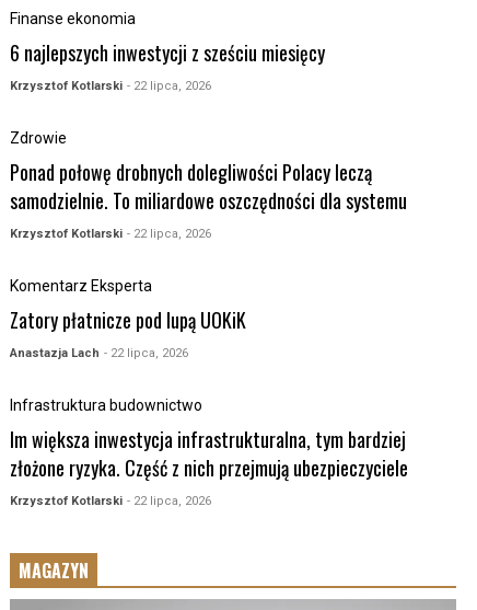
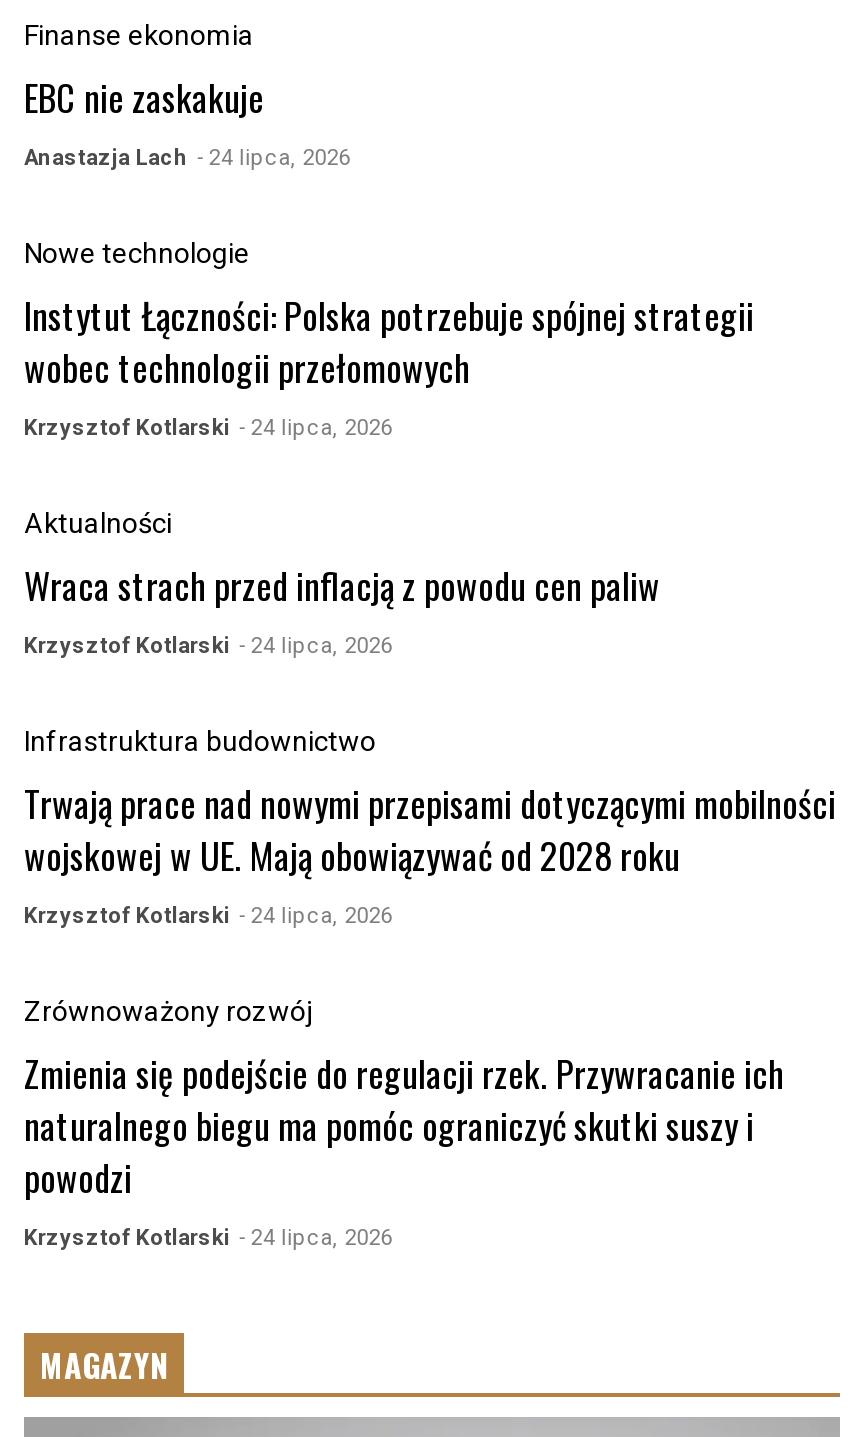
- 6 najlepszych inwestycji z sześciu miesięcy
- Krzysztof Kotlarski - 22 lipca, 2026
+ EBC nie zaskakuje
+ Anastazja Lach - 24 lipca, 2026

- Zdrowie
- Ponad połowę drobnych dolegliwości Polacy leczą
- samodzielnie. To miliardowe oszczędności dla systemu
- Krzysztof Kotlarski - 22 lipca, 2026
+ Nowe technologie
+ Instytut Łączności: Polska potrzebuje spójnej strategii
+ wobec technologii przełomowych
+ Krzysztof Kotlarski - 24 lipca, 2026

- Komentarz Eksperta
- Zatory płatnicze pod lupą UOKiK
- Anastazja Lach - 22 lipca, 2026
+ Aktualności
+ Wraca strach przed inflacją z powodu cen paliw
+ Krzysztof Kotlarski - 24 lipca, 2026

- Im większa inwestycja infrastrukturalna, tym bardziej
- złożone ryzyka. Część z nich przejmują ubezpieczyciele
- Krzysztof Kotlarski - 22 lipca, 2026
+ Trwają prace nad nowymi przepisami dotyczącymi mobilności
+ wojskowej w UE. Mają obowiązywać od 2028 roku
+ Krzysztof Kotlarski - 24 lipca, 2026
+ Zrównoważony rozwój
+ Zmienia się podejście do regulacji rzek. Przywracanie ich
+ naturalnego biegu ma pomóc ograniczyć skutki suszy i
+ powodzi
+ Krzysztof Kotlarski - 24 lipca, 2026
